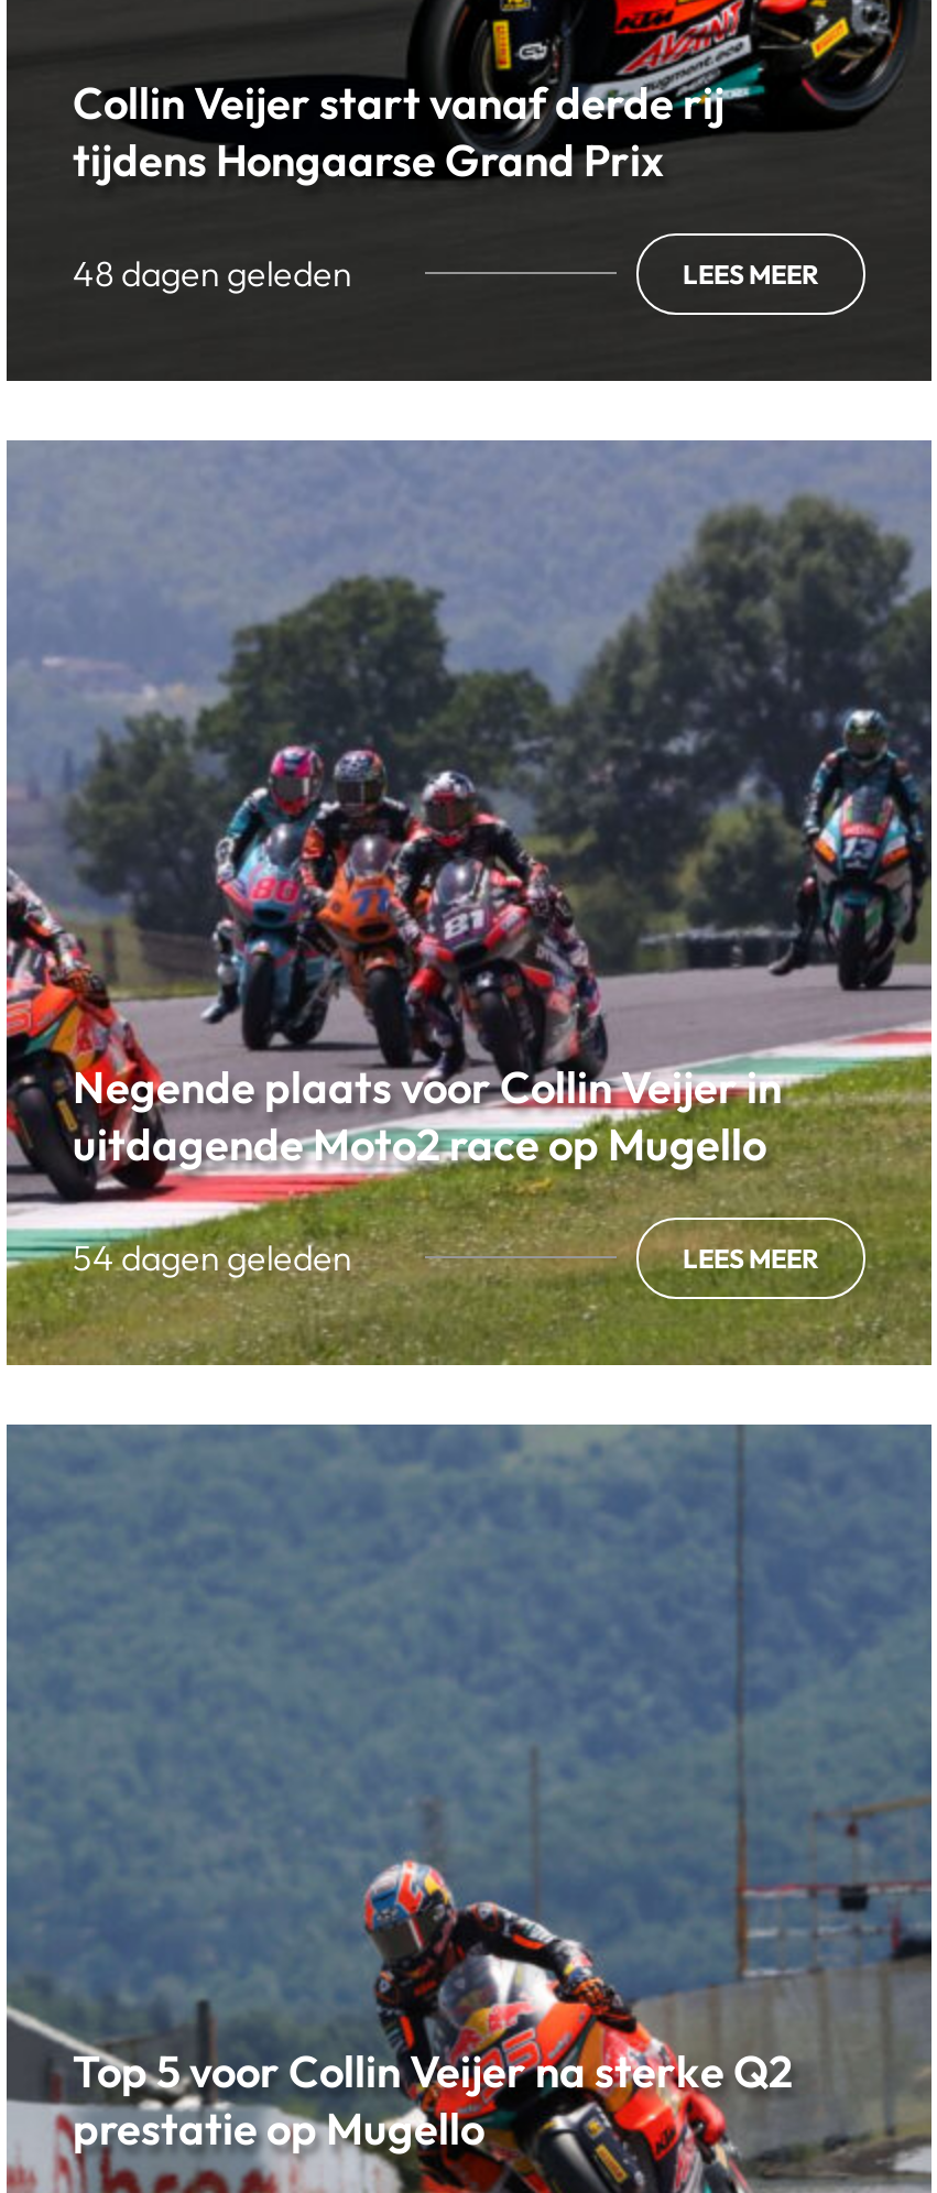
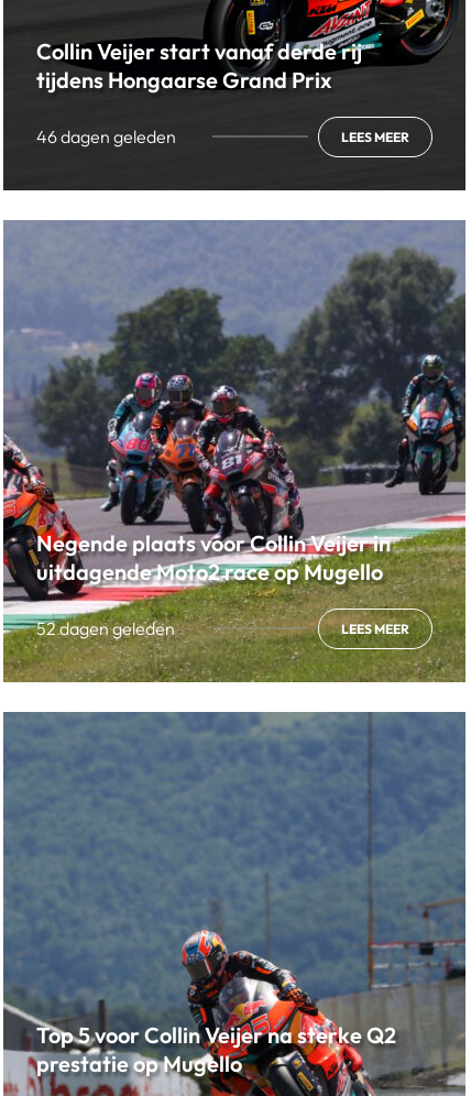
- 48 dagen geleden
+ 46 dagen geleden

- 54 dagen geleden
+ 52 dagen geleden
